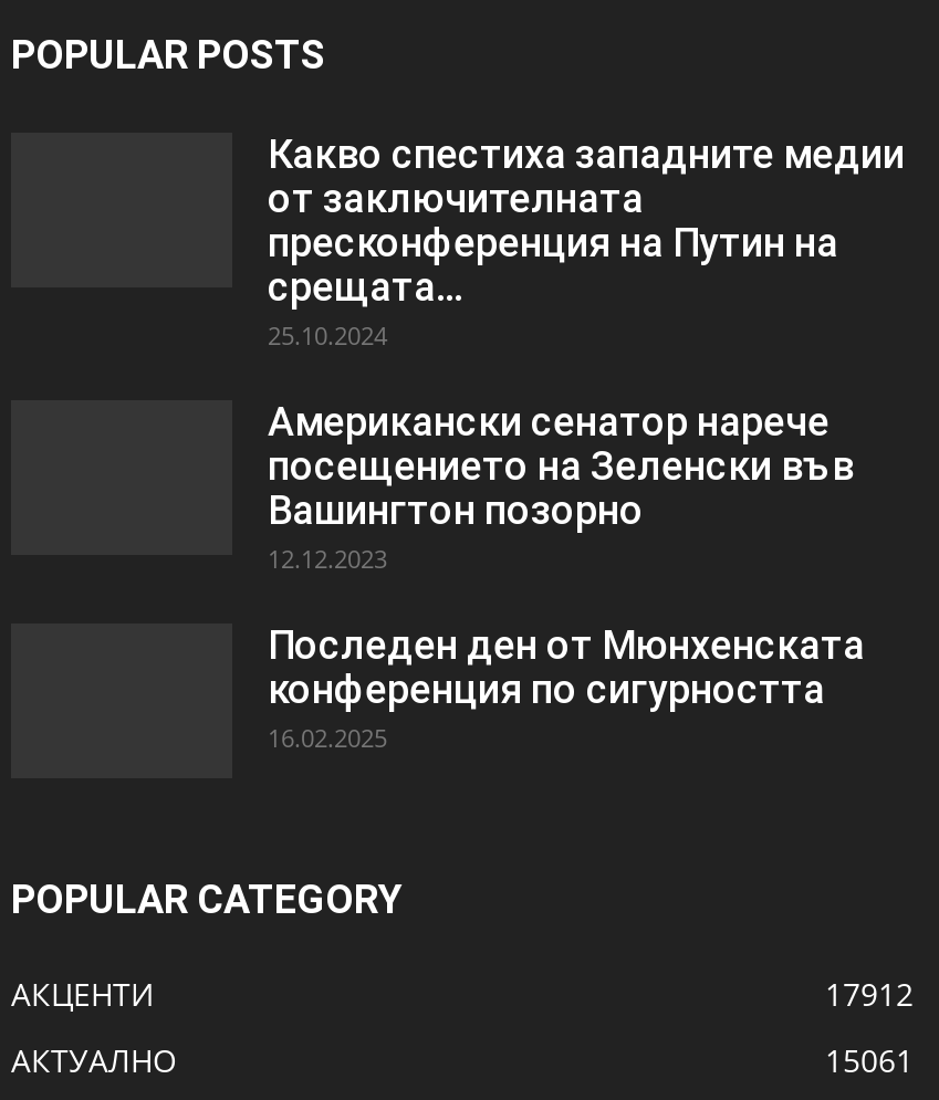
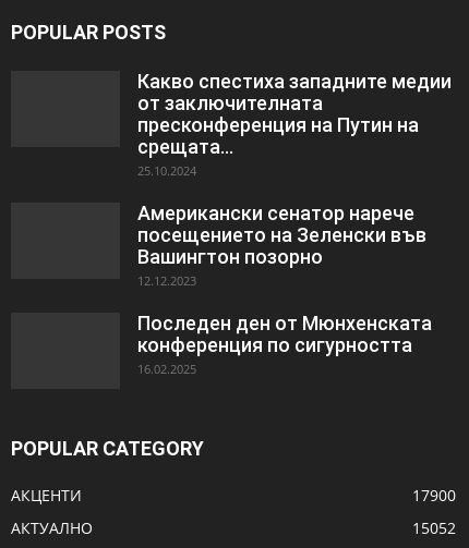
- 17912
+ 17900

- 15061
+ 15052
